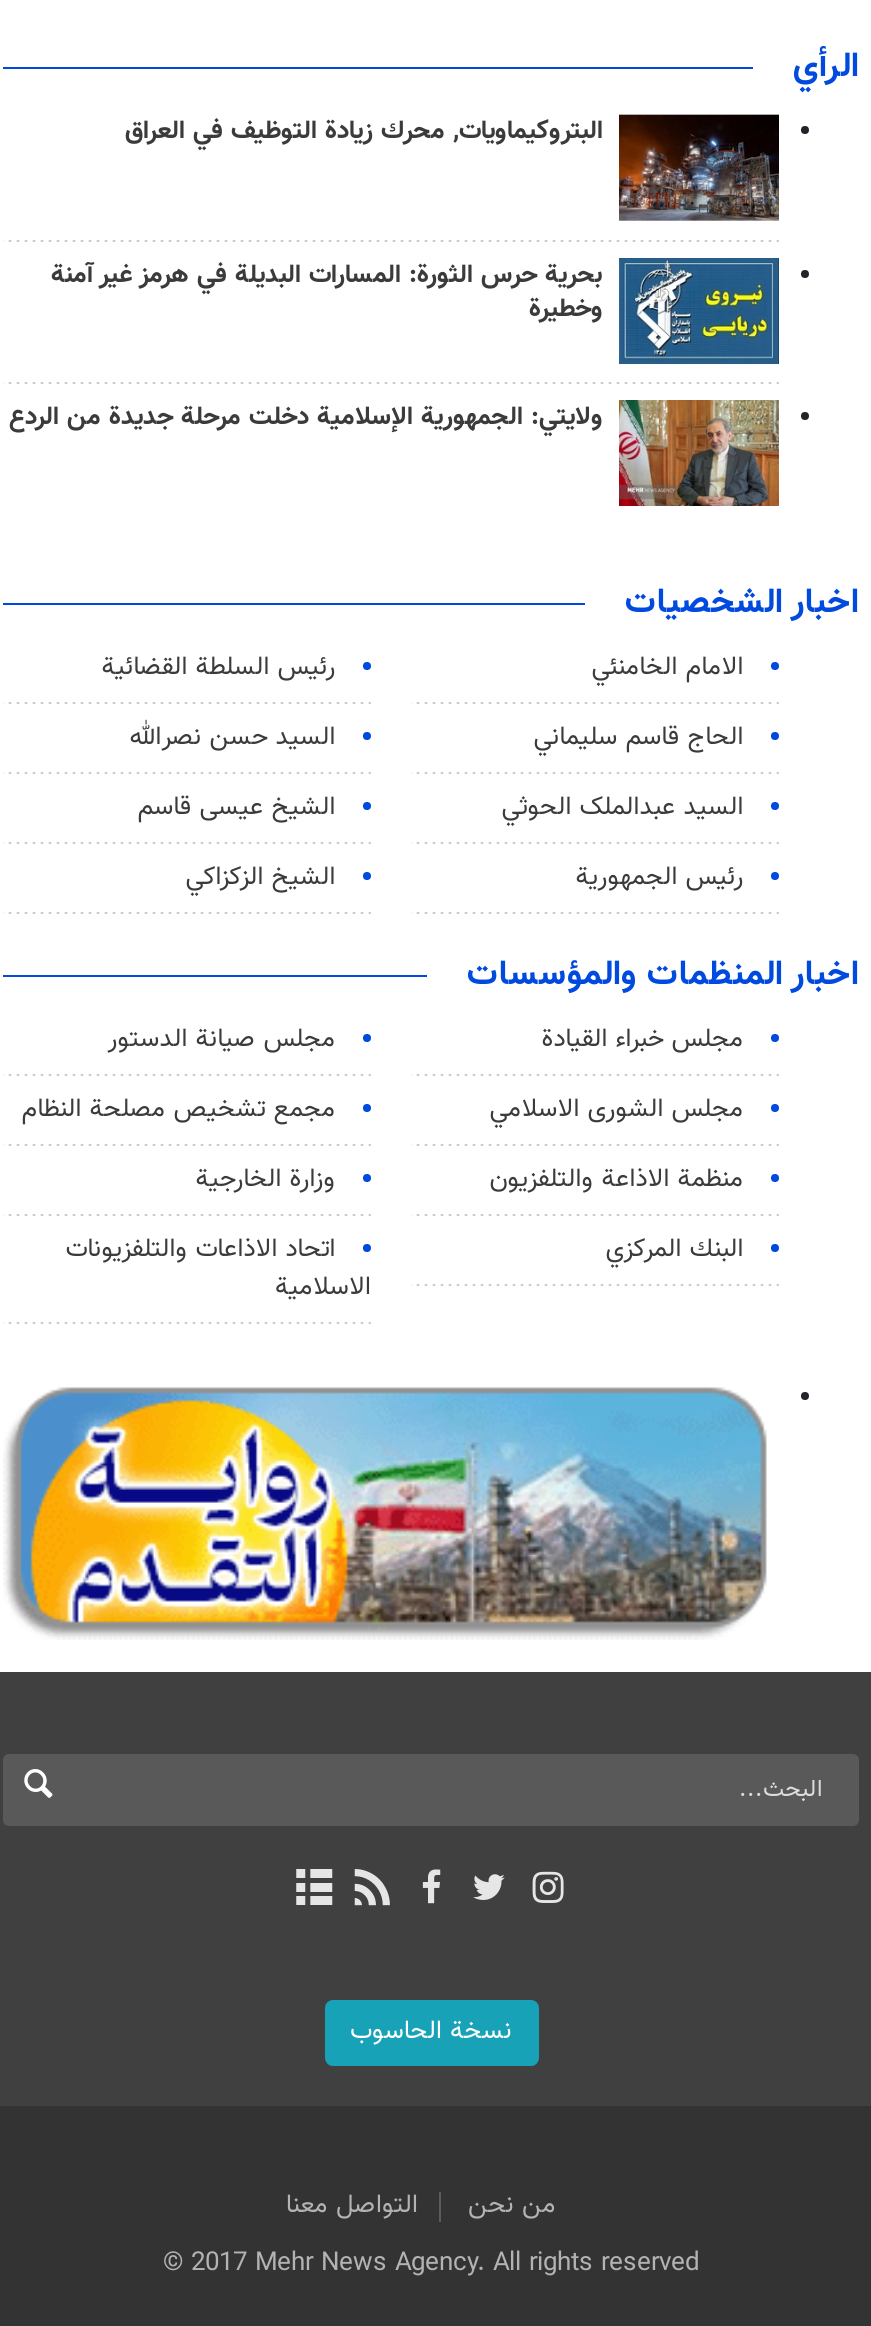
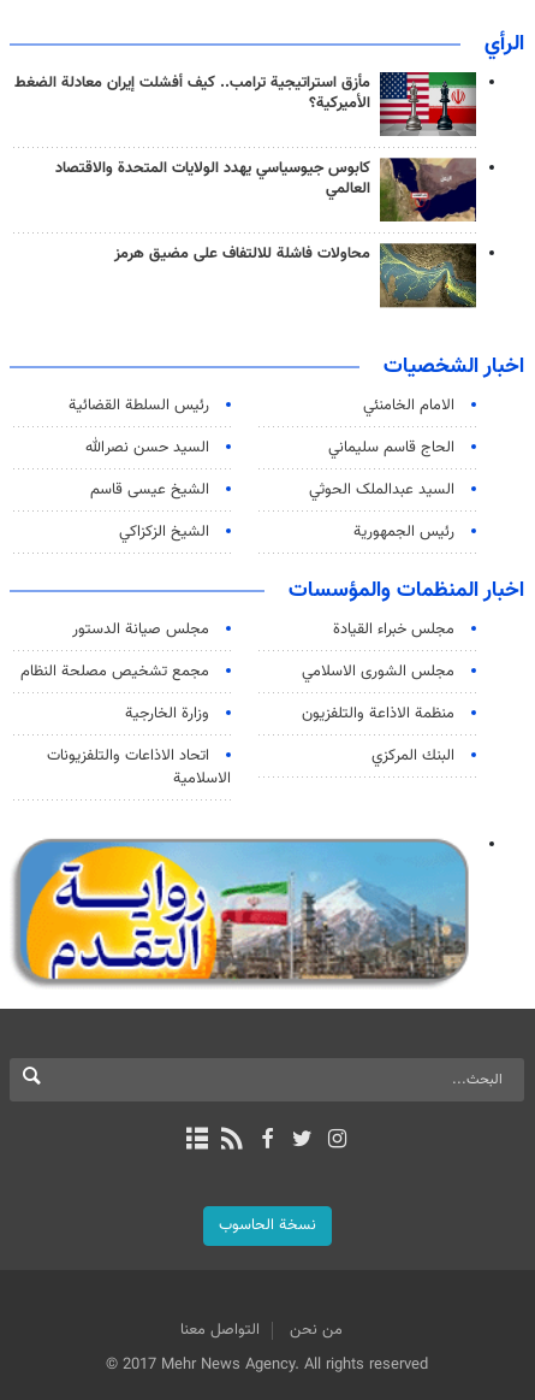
- [image]
- البتروكيماويات, محرك زيادة التوظيف في العراق
+ [image]
+ مأزق استراتيجية ترامب.. كيف أفشلت إيران معادلة الضغط
+ الأميركية؟

- [image]
- بحرية حرس الثورة: المسارات البديلة في هرمز غير آمنة
- وخطيرة
+ [image]
+ كابوس جيوسياسي يهدد الولايات المتحدة والاقتصاد
+ العالمي

- [image]
- ولايتي: الجمهورية الإسلامية دخلت مرحلة جديدة من الردع
+ [image]
+ محاولات فاشلة للالتفاف على مضيق هرمز
